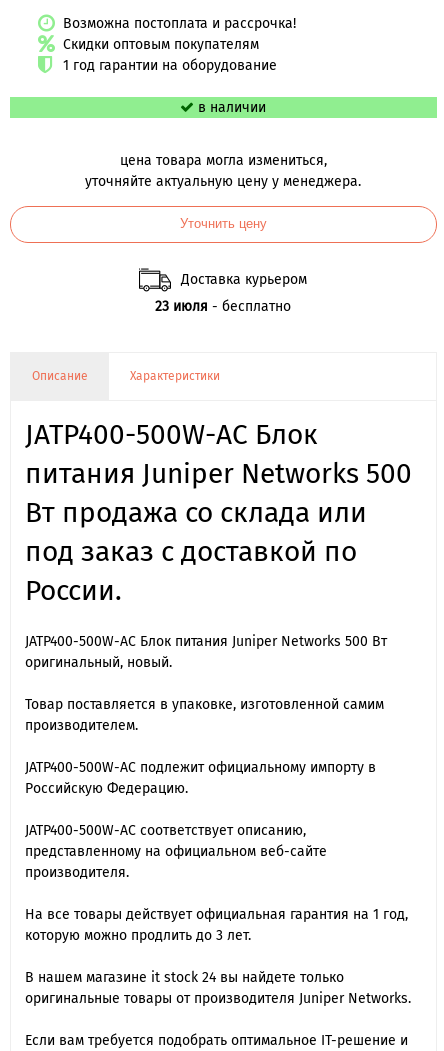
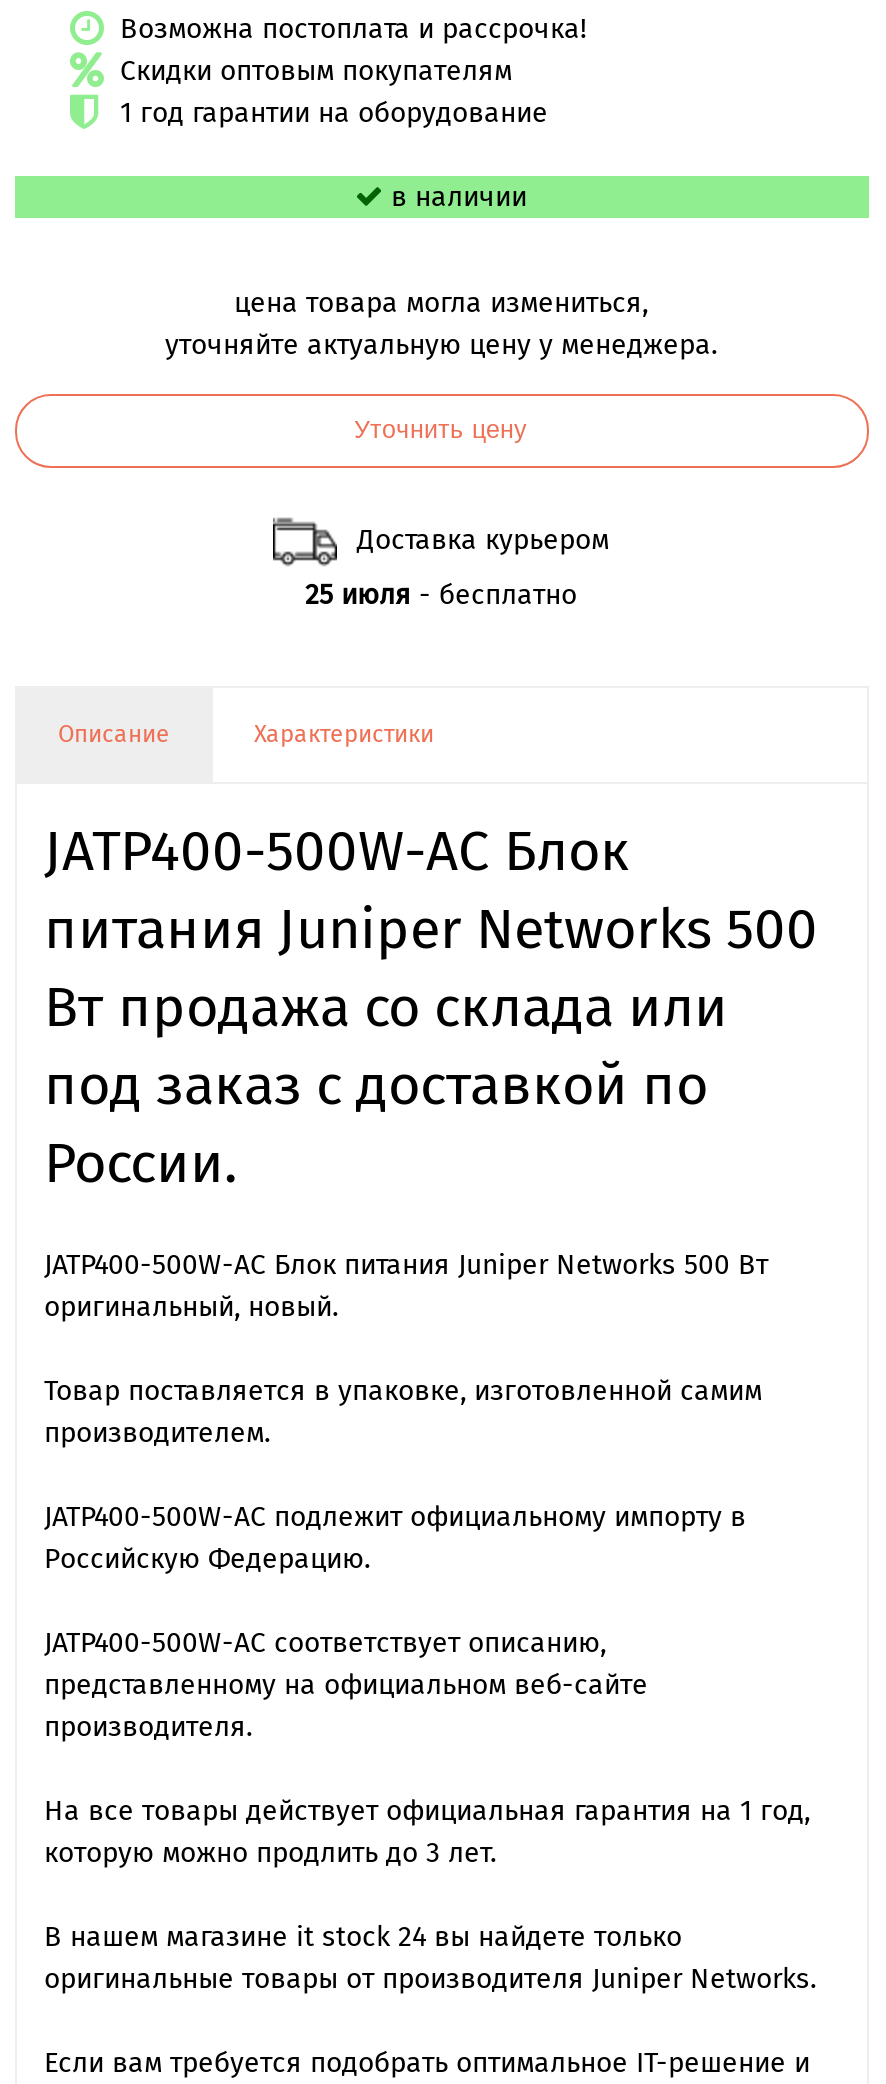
- 23 июля - бесплатно
+ 25 июля - бесплатно
